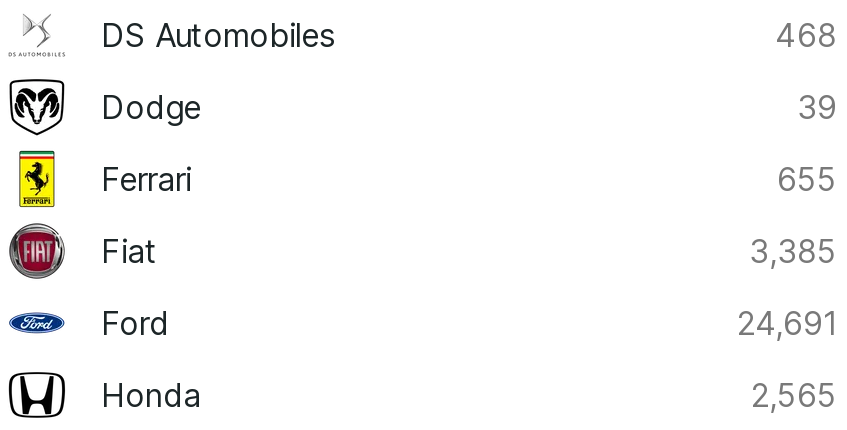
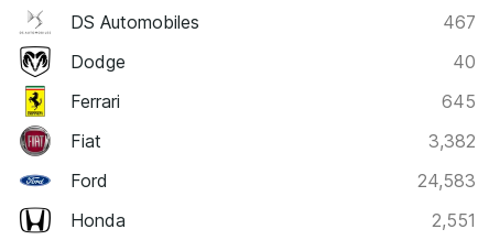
- 468
+ 467

- 39
+ 40

- 655
+ 645

- 3,385
+ 3,382

- 24,691
+ 24,583

- 2,565
+ 2,551
